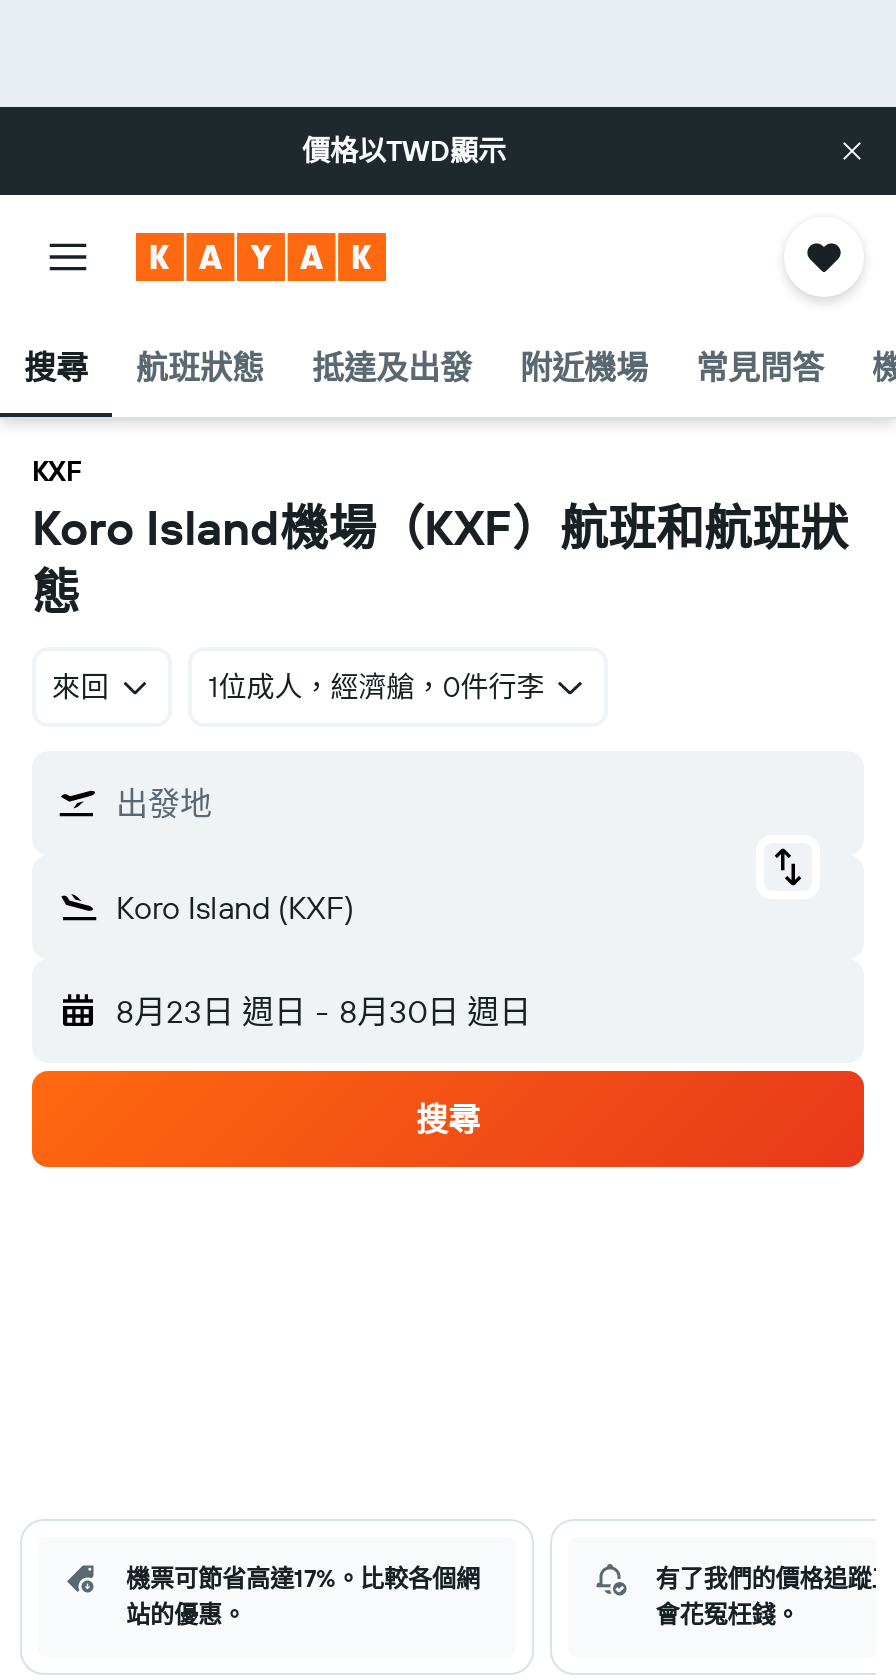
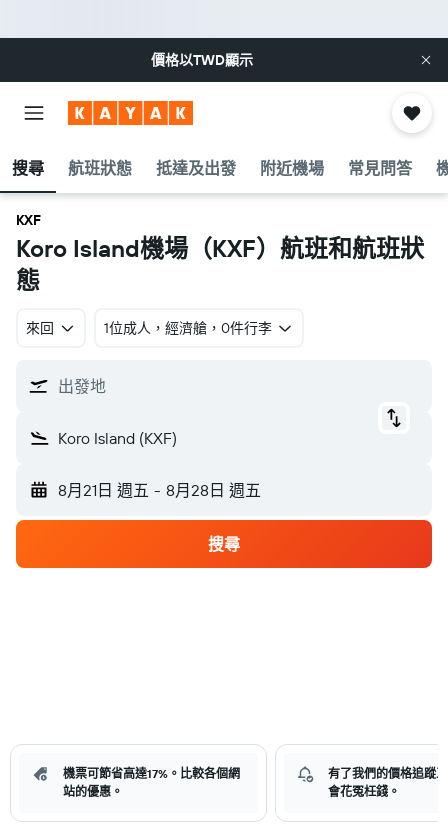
- 8月23日 週日 - 8月30日 週日
+ 8月21日 週五 - 8月28日 週五
